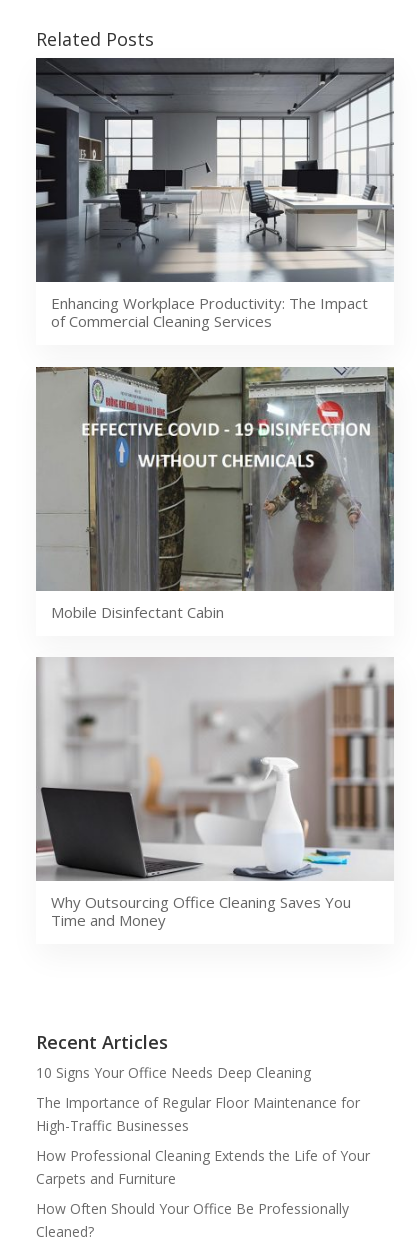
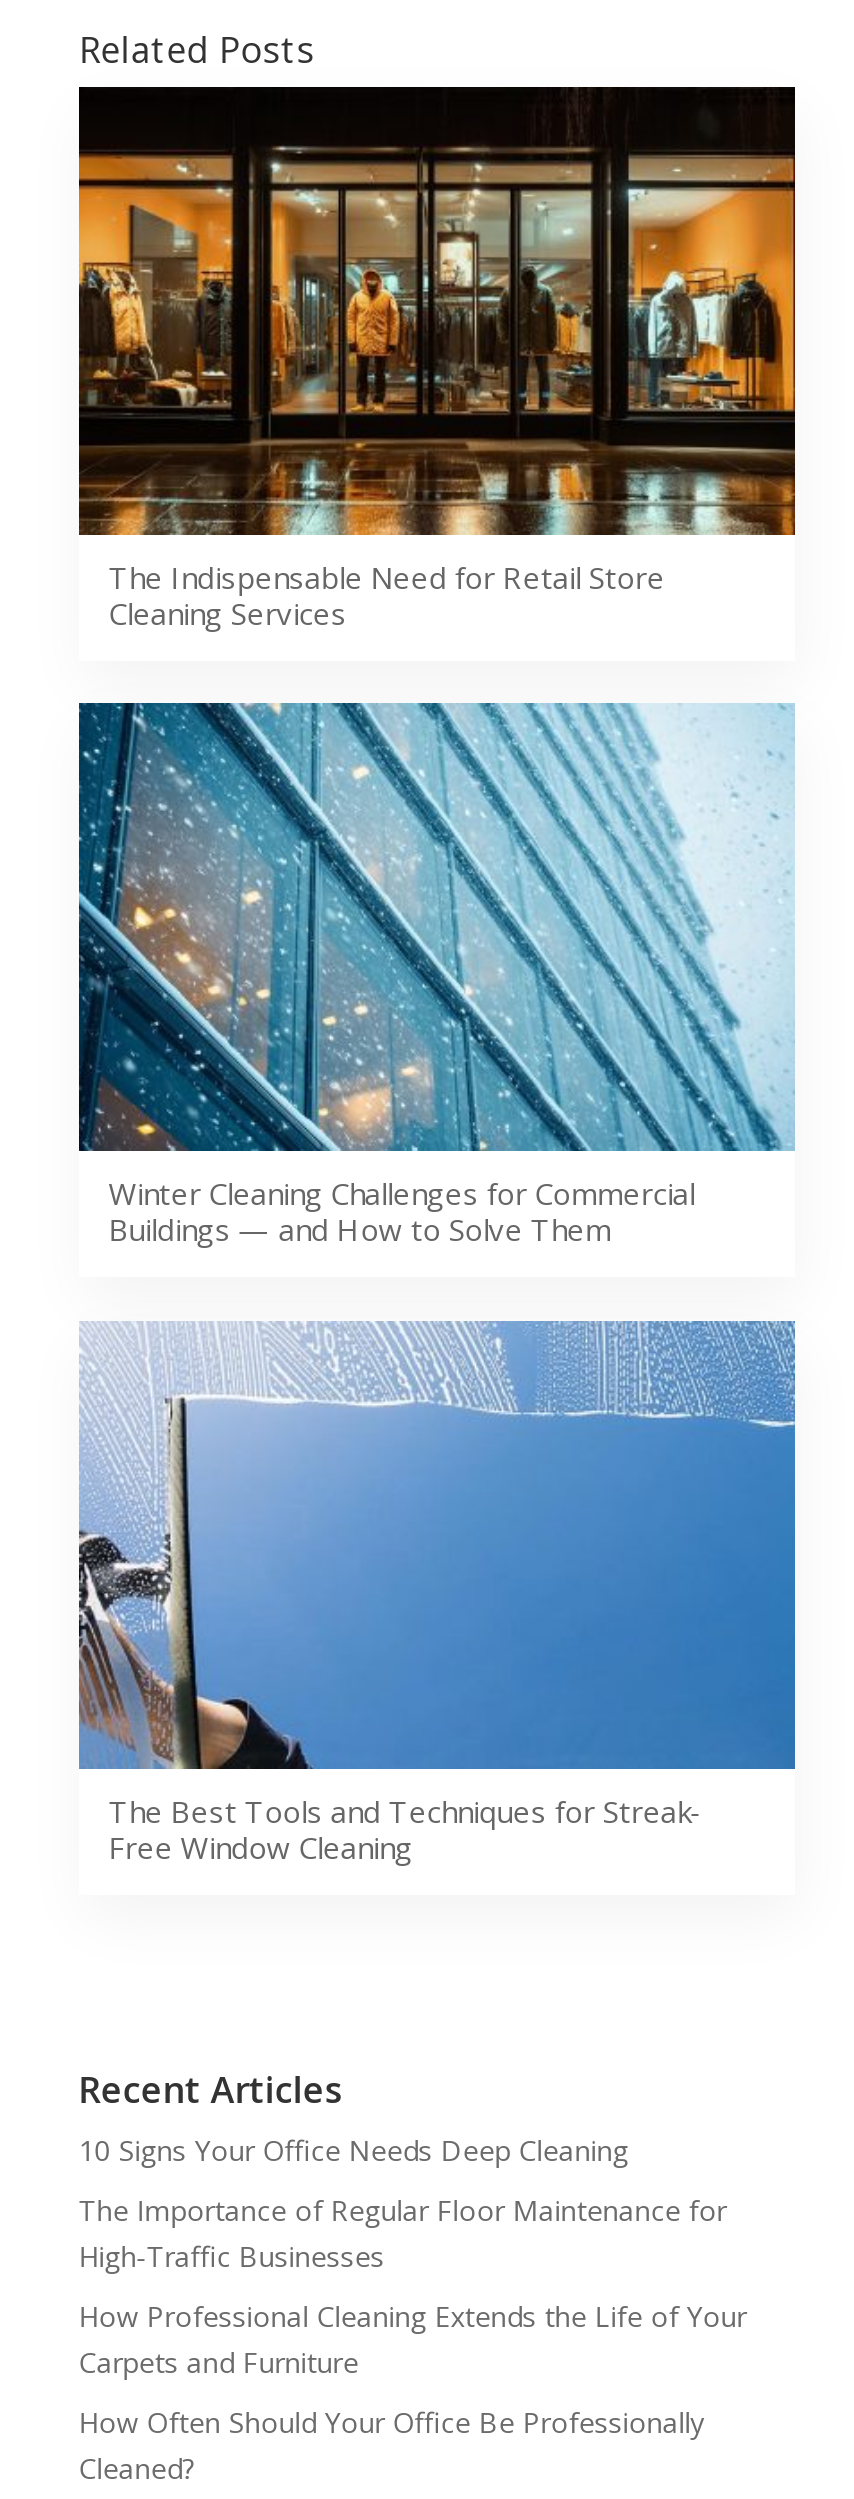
- [image]
- Enhancing Workplace Productivity: The Impact
- of Commercial Cleaning Services
+ [image]
+ The Indispensable Need for Retail Store
+ Cleaning Services

- [image]
- Mobile Disinfectant Cabin
+ [image]
+ Winter Cleaning Challenges for Commercial
+ Buildings — and How to Solve Them

- [image]
- Why Outsourcing Office Cleaning Saves You
- Time and Money
+ [image]
+ The Best Tools and Techniques for Streak-
+ Free Window Cleaning
